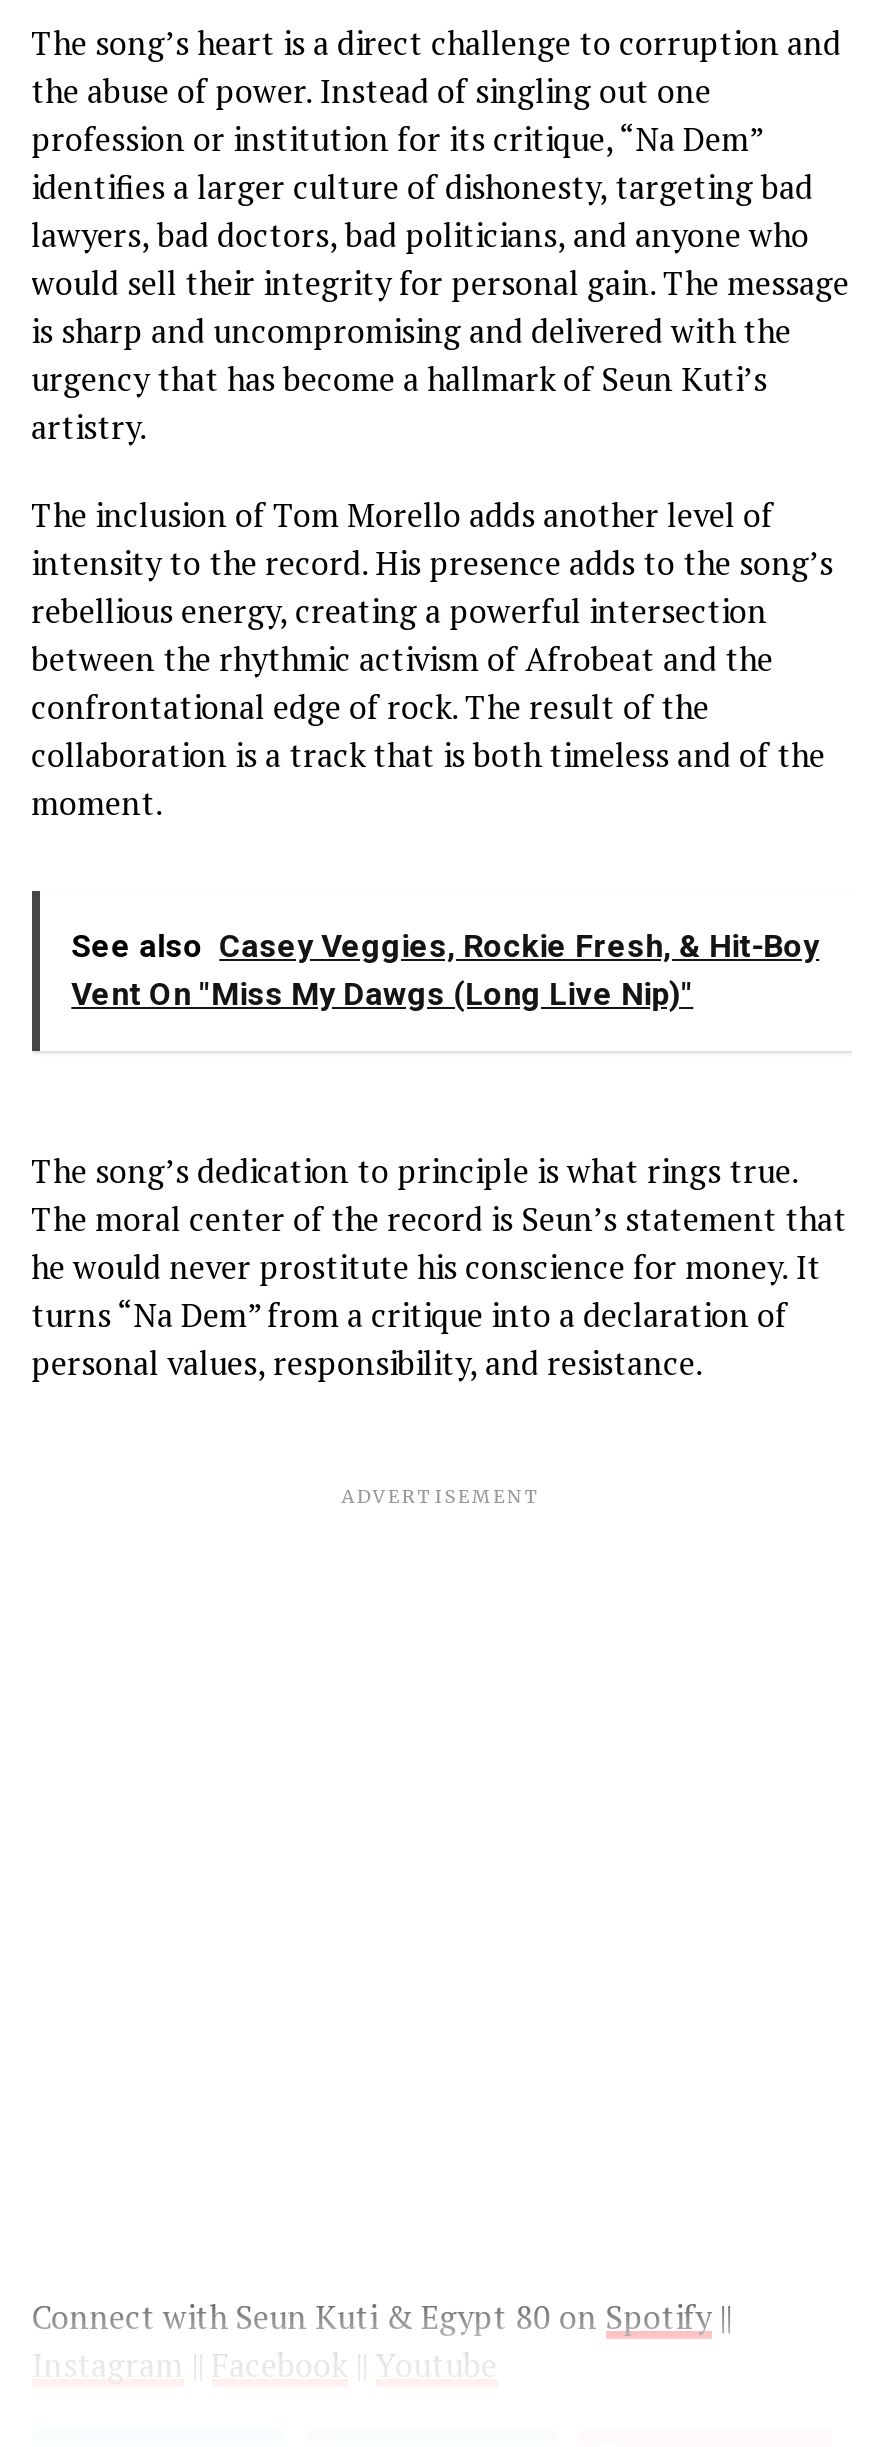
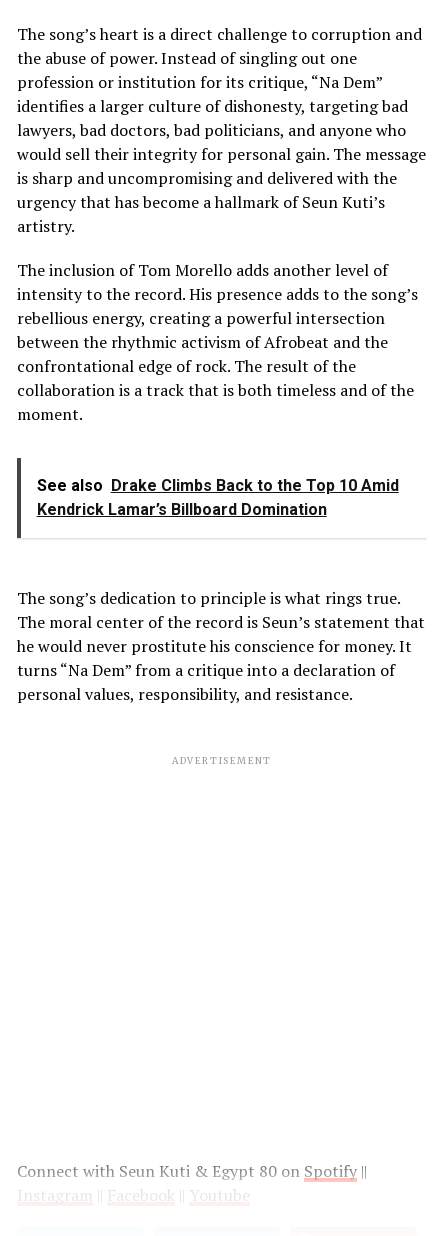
- See also Casey Veggies, Rockie Fresh, & Hit-Boy
- Vent On "Miss My Dawgs (Long Live Nip)"
+ See also Drake Climbs Back to the Top 10 Amid
+ Kendrick Lamar’s Billboard Domination
